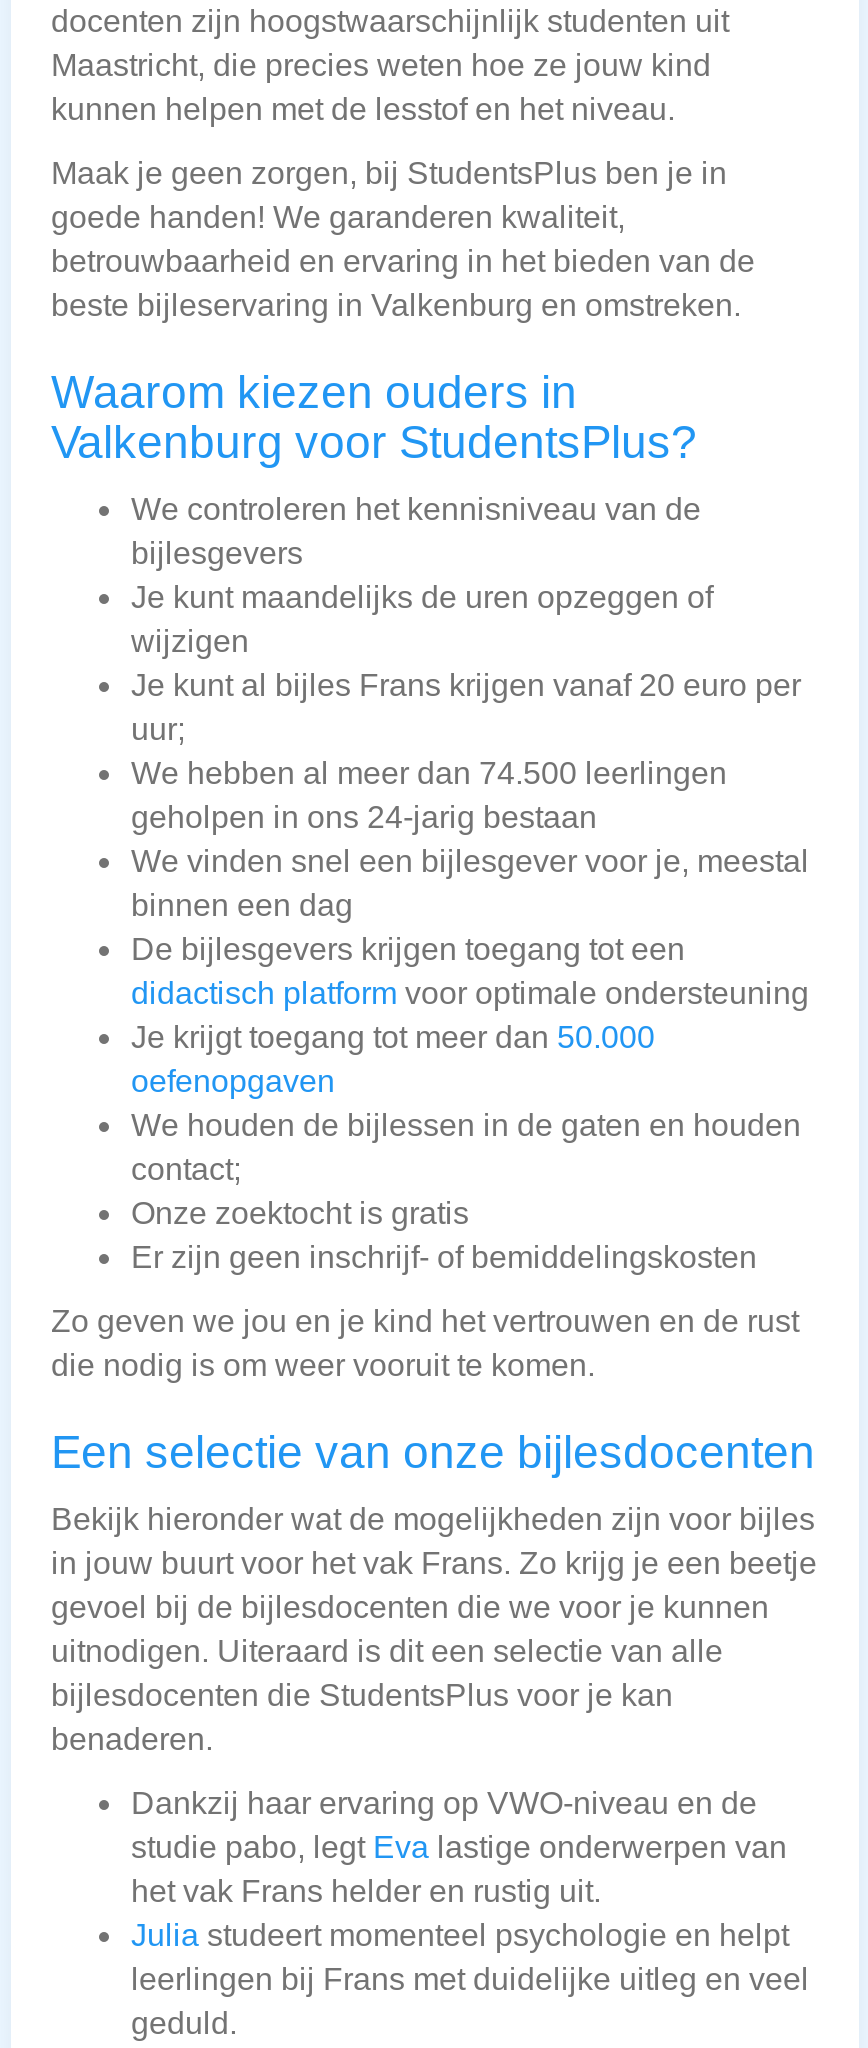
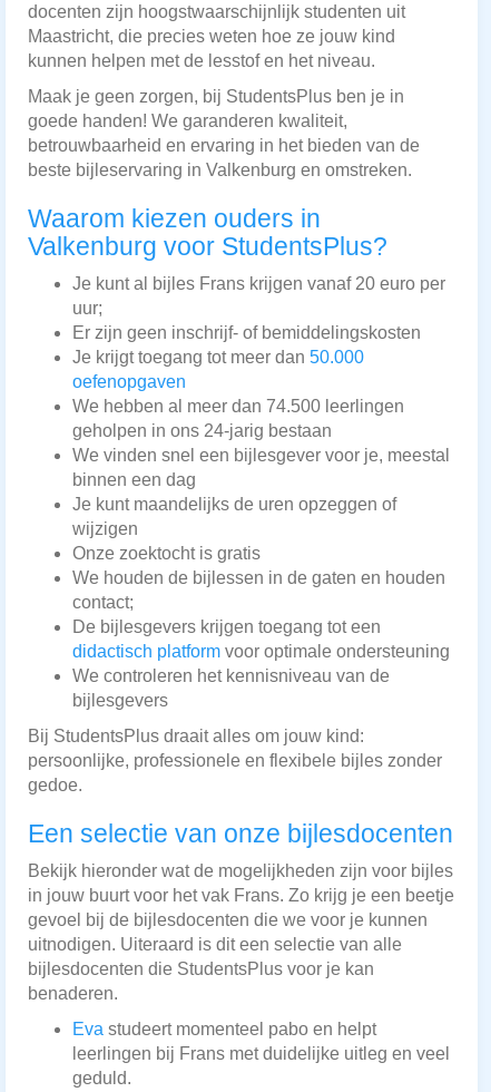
moved down: We controleren het kennisniveau van de | bijlesgevers

moved down: Je kunt maandelijks de uren opzeggen of | wijzigen

moved up: Je kunt al bijles Frans krijgen vanaf 20 euro per | uur;

moved down: De bijlesgevers krijgen toegang tot een | didactisch platform voor optimale ondersteuning

moved up: Je krijgt toegang tot meer dan 50.000 | oefenopgaven

moved up: Onze zoektocht is gratis

moved up: Er zijn geen inschrijf- of bemiddelingskosten

- Zo geven we jou en je kind het vertrouwen en de rust
- die nodig is om weer vooruit te komen.
+ Bij StudentsPlus draait alles om jouw kind:
+ persoonlijke, professionele en flexibele bijles zonder
+ gedoe.

moved down: Een selectie van onze bijlesdocenten | Bekijk hieronder wat de mogelijkheden zijn voor bijles | in jouw buurt voor het vak Frans. Zo krijg je een beetje | gevoel bij de bijlesdocenten die we voor je kunnen | uitnodigen. Uiteraard is dit een selectie van alle | bijlesdocenten die StudentsPlus voor je kan | benaderen.

- Dankzij haar ervaring op VWO-niveau en de
- studie pabo, legt Eva lastige onderwerpen van
- het vak Frans helder en rustig uit.
- Julia studeert momenteel psychologie en helpt
+ Eva studeert momenteel pabo en helpt
